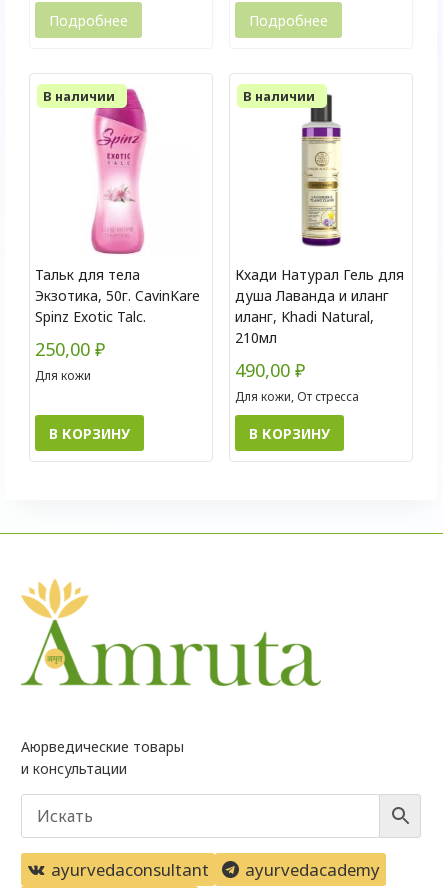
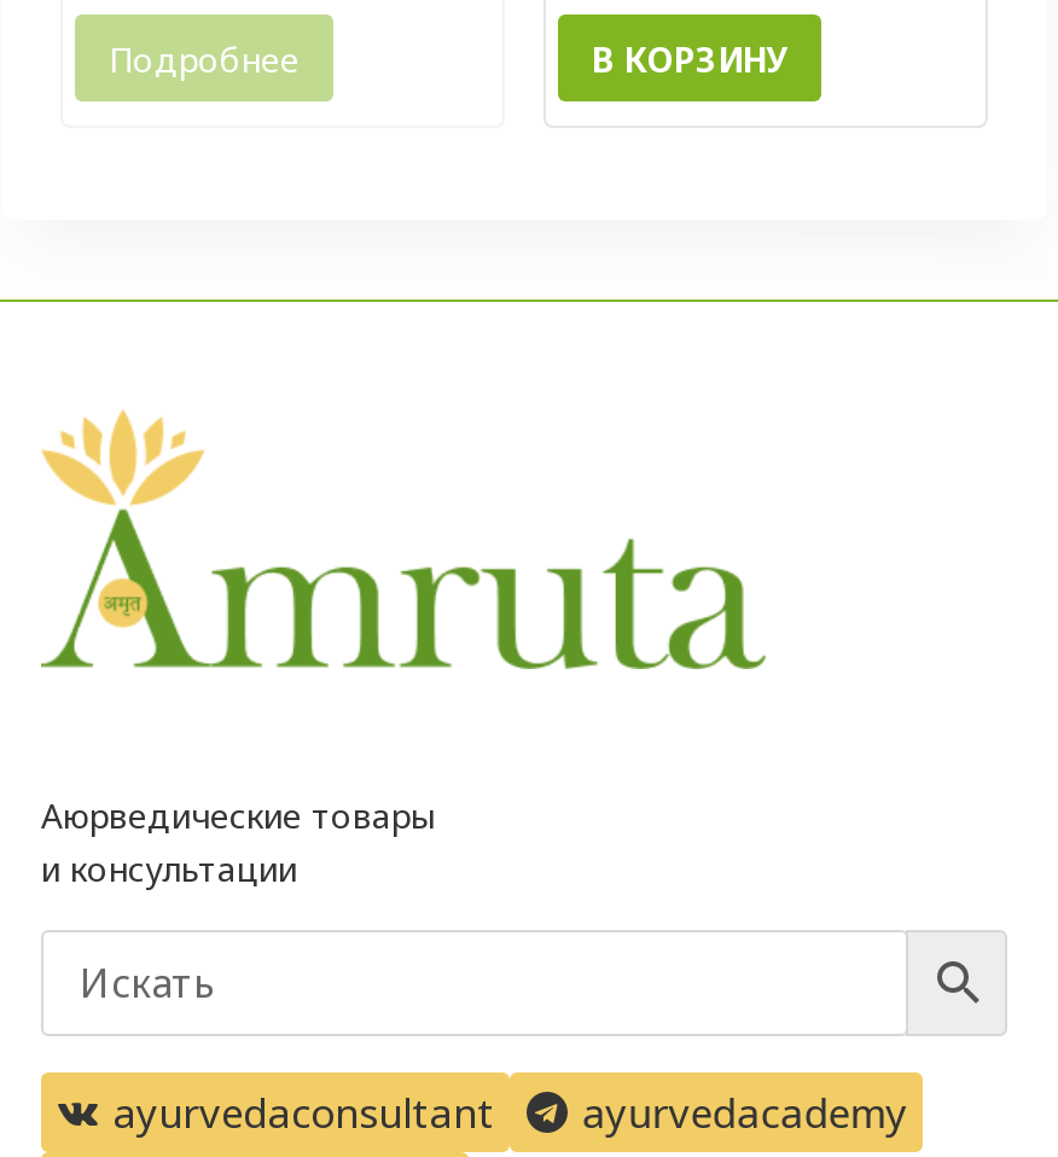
- Подробнее

- [image]
- В наличии

- [image]
- В наличии

- Тальк для тела
- Экзотика, 50г. CavinKare
- Spinz Exotic Talc.
- 250,00 ₽
- Для кожи
- В КОРЗИНУ

- Кхади Натурал Гель для
- душа Лаванда и иланг
- иланг, Khadi Natural,
- 210мл
- 490,00 ₽
- Для кожи, От стресса
